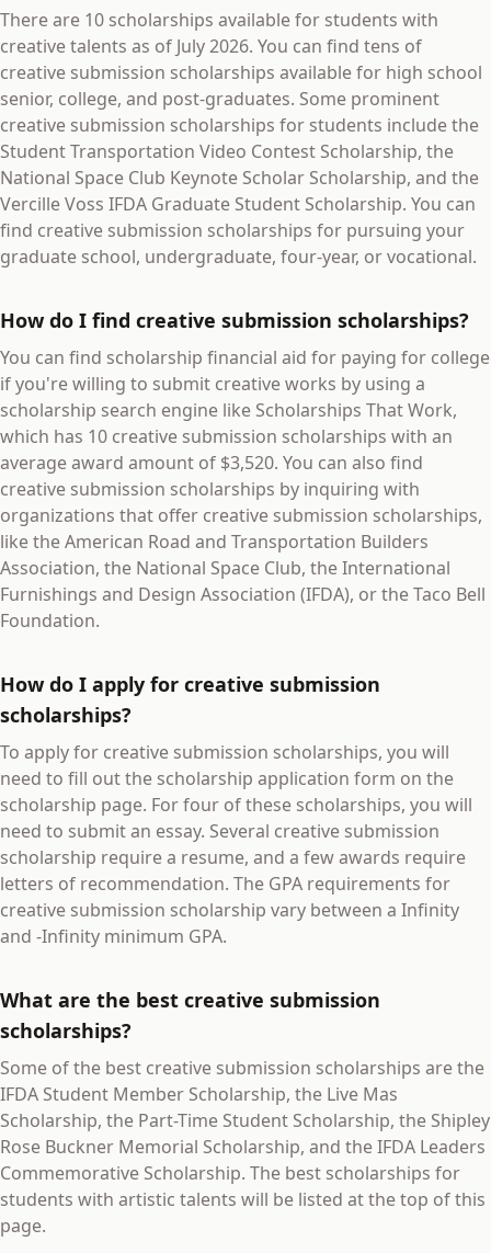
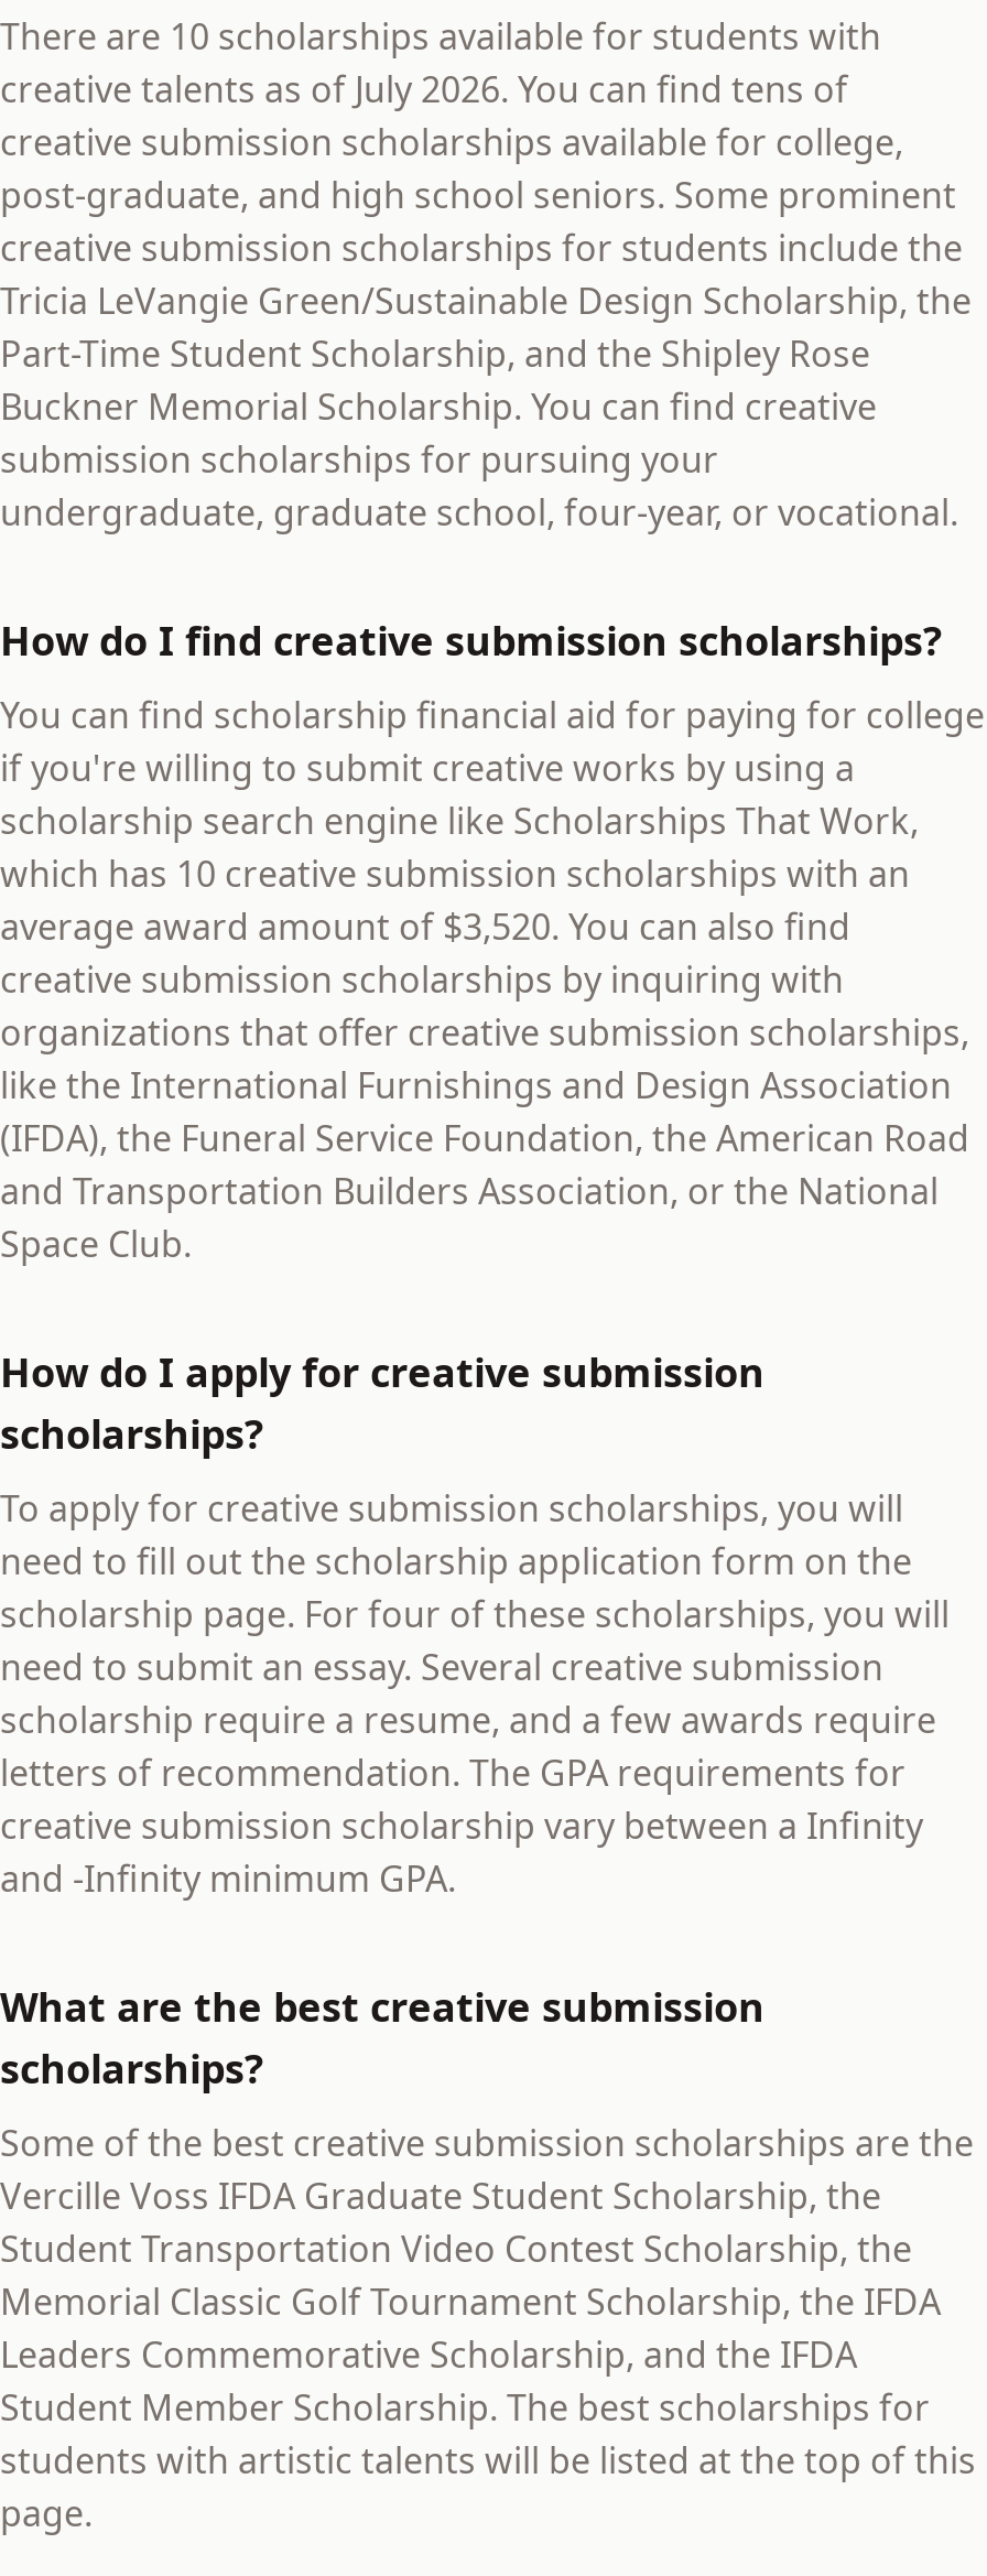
- creative submission scholarships available for high school
- senior, college, and post-graduates. Some prominent
+ creative submission scholarships available for college,
+ post-graduate, and high school seniors. Some prominent

moved down: Student Transportation Video Contest Scholarship, the

- National Space Club Keynote Scholar Scholarship, and the
- Vercille Voss IFDA Graduate Student Scholarship. You can
- find creative submission scholarships for pursuing your
- graduate school, undergraduate, four-year, or vocational.
+ Tricia LeVangie Green/Sustainable Design Scholarship, the
+ Part-Time Student Scholarship, and the Shipley Rose
+ Buckner Memorial Scholarship. You can find creative
+ submission scholarships for pursuing your
+ undergraduate, graduate school, four-year, or vocational.

- like the American Road and Transportation Builders
- Association, the National Space Club, the International
- Furnishings and Design Association (IFDA), or the Taco Bell
- Foundation.
+ like the International Furnishings and Design Association
+ (IFDA), the Funeral Service Foundation, the American Road
+ and Transportation Builders Association, or the National
+ Space Club.

- IFDA Student Member Scholarship, the Live Mas
- Scholarship, the Part-Time Student Scholarship, the Shipley
- Rose Buckner Memorial Scholarship, and the IFDA Leaders
- Commemorative Scholarship. The best scholarships for
+ Vercille Voss IFDA Graduate Student Scholarship, the
+ Memorial Classic Golf Tournament Scholarship, the IFDA
+ Leaders Commemorative Scholarship, and the IFDA
+ Student Member Scholarship. The best scholarships for
